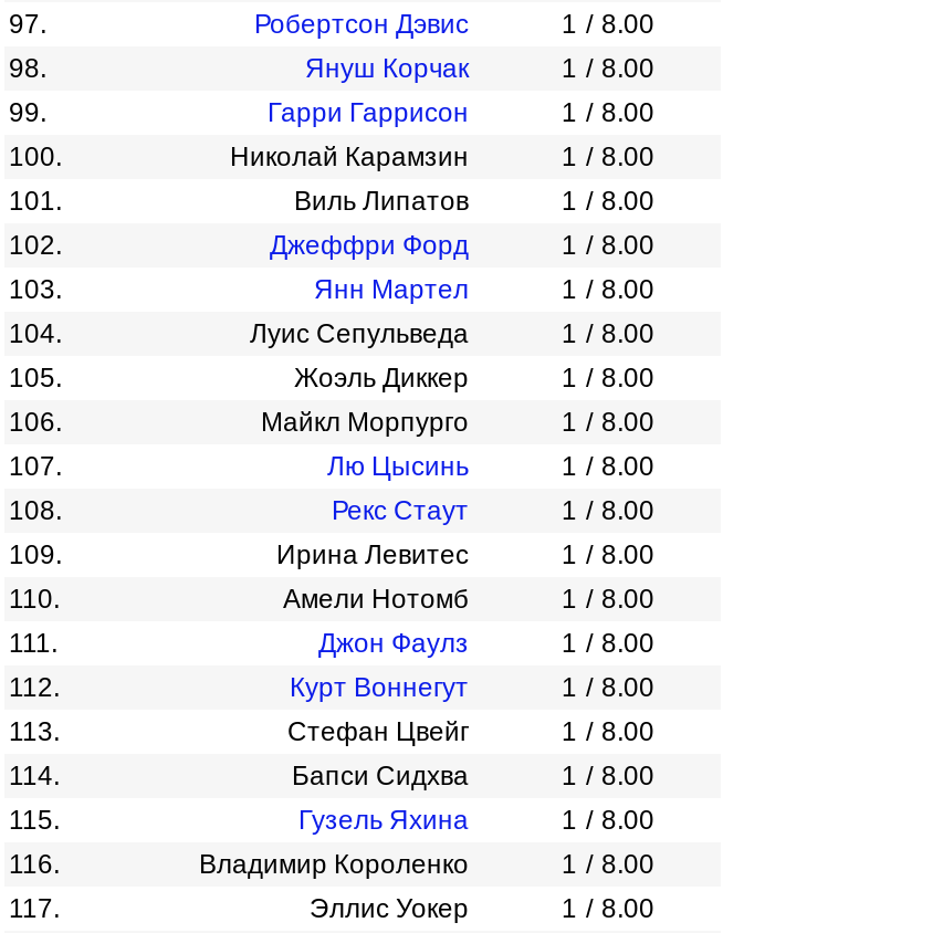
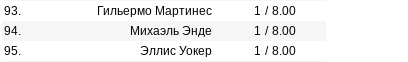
- 97.
- Робертсон Дэвис
+ 93.
+ Гильермо Мартинес

- 98.
- Януш Корчак
+ 94.
+ Михаэль Энде

- 99.
- Гарри Гаррисон
- 1 / 8.00
- 100.
- Николай Карамзин
- 1 / 8.00
- 101.
- Виль Липатов
- 1 / 8.00
- 102.
- Джеффри Форд
- 1 / 8.00
- 103.
- Янн Мартел
- 1 / 8.00
- 104.
- Луис Сепульведа
- 1 / 8.00
- 105.
- Жоэль Диккер
- 1 / 8.00
- 106.
- Майкл Морпурго
- 1 / 8.00
- 107.
- Лю Цысинь
- 1 / 8.00
- 108.
- Рекс Стаут
- 1 / 8.00
- 109.
- Ирина Левитес
- 1 / 8.00
- 110.
- Амели Нотомб
- 1 / 8.00
- 111.
- Джон Фаулз
- 1 / 8.00
- 112.
- Курт Воннегут
- 1 / 8.00
- 113.
- Стефан Цвейг
- 1 / 8.00
- 114.
- Бапси Сидхва
- 1 / 8.00
- 115.
- Гузель Яхина
- 1 / 8.00
- 116.
- Владимир Короленко
- 1 / 8.00
- 117.
+ 95.
